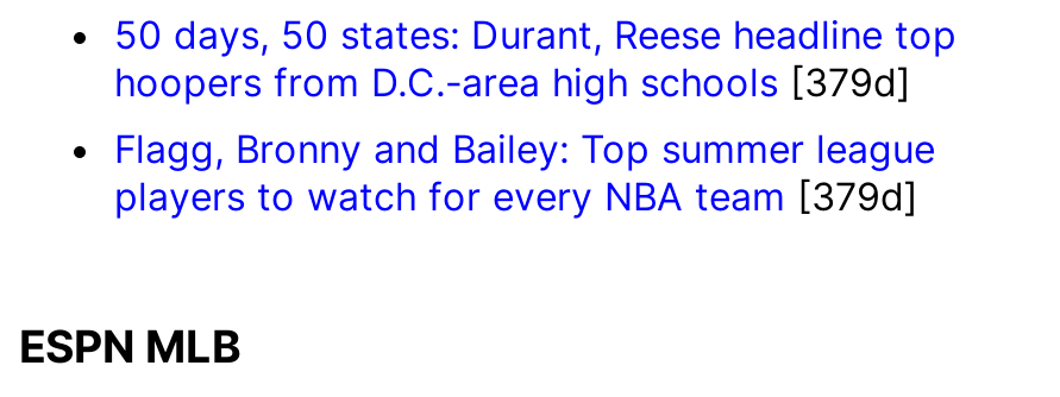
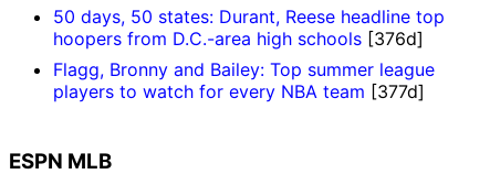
- hoopers from D.C.-area high schools [379d]
+ hoopers from D.C.-area high schools [376d]

- players to watch for every NBA team [379d]
+ players to watch for every NBA team [377d]
